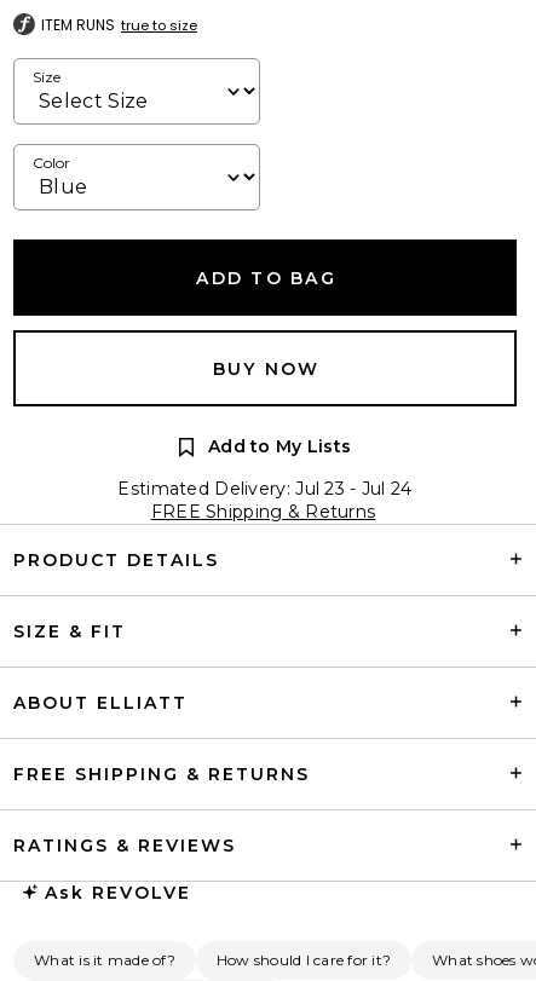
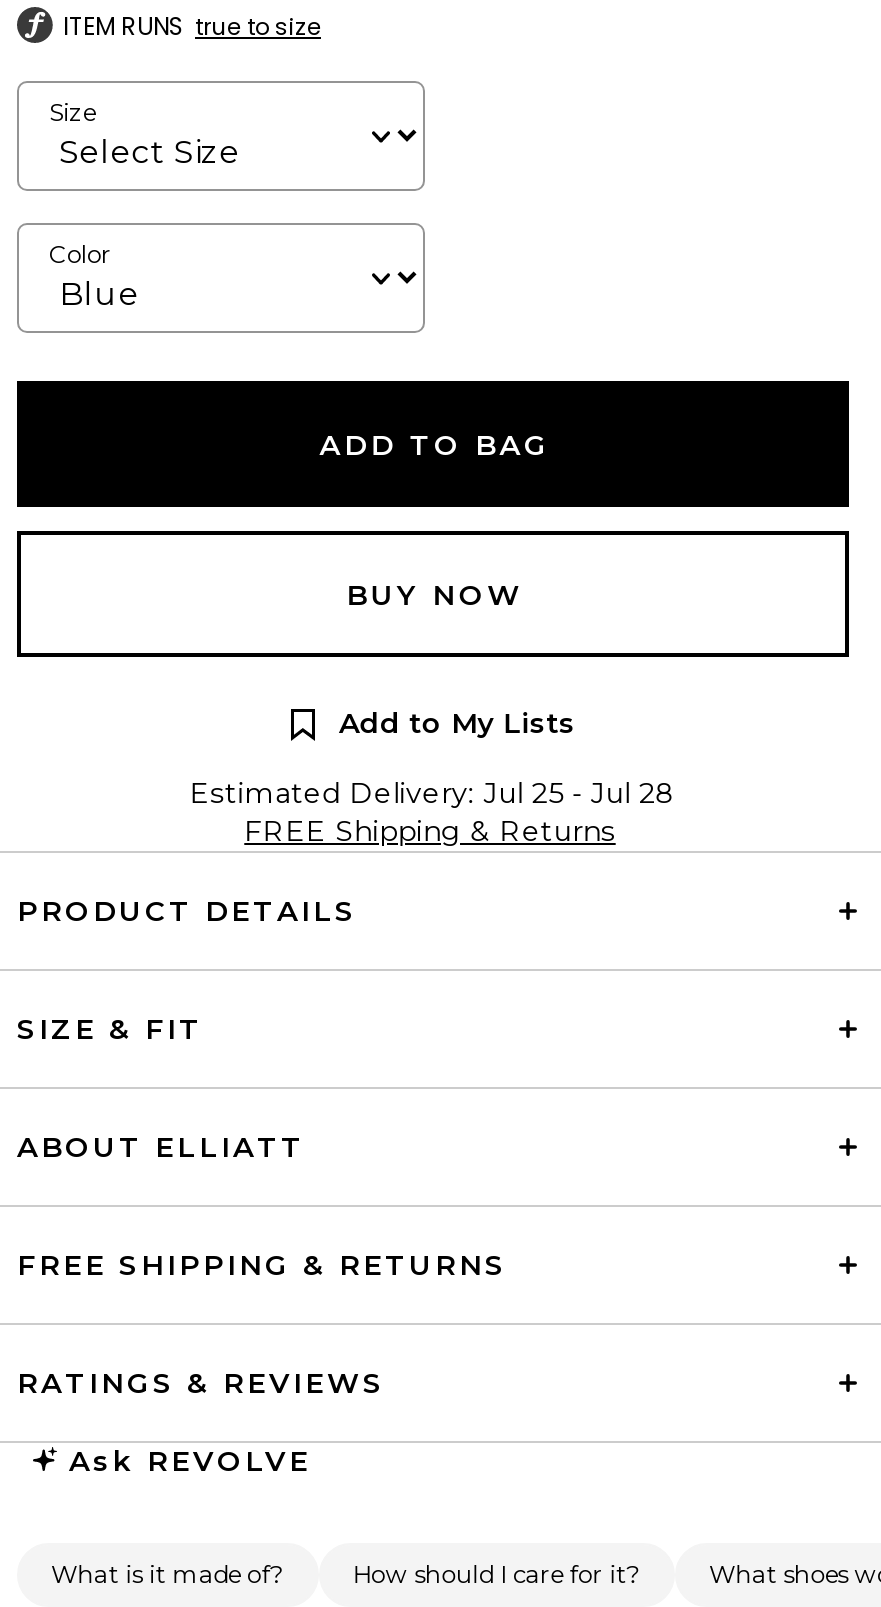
- Estimated Delivery: Jul 23 - Jul 24
+ Estimated Delivery: Jul 25 - Jul 28
